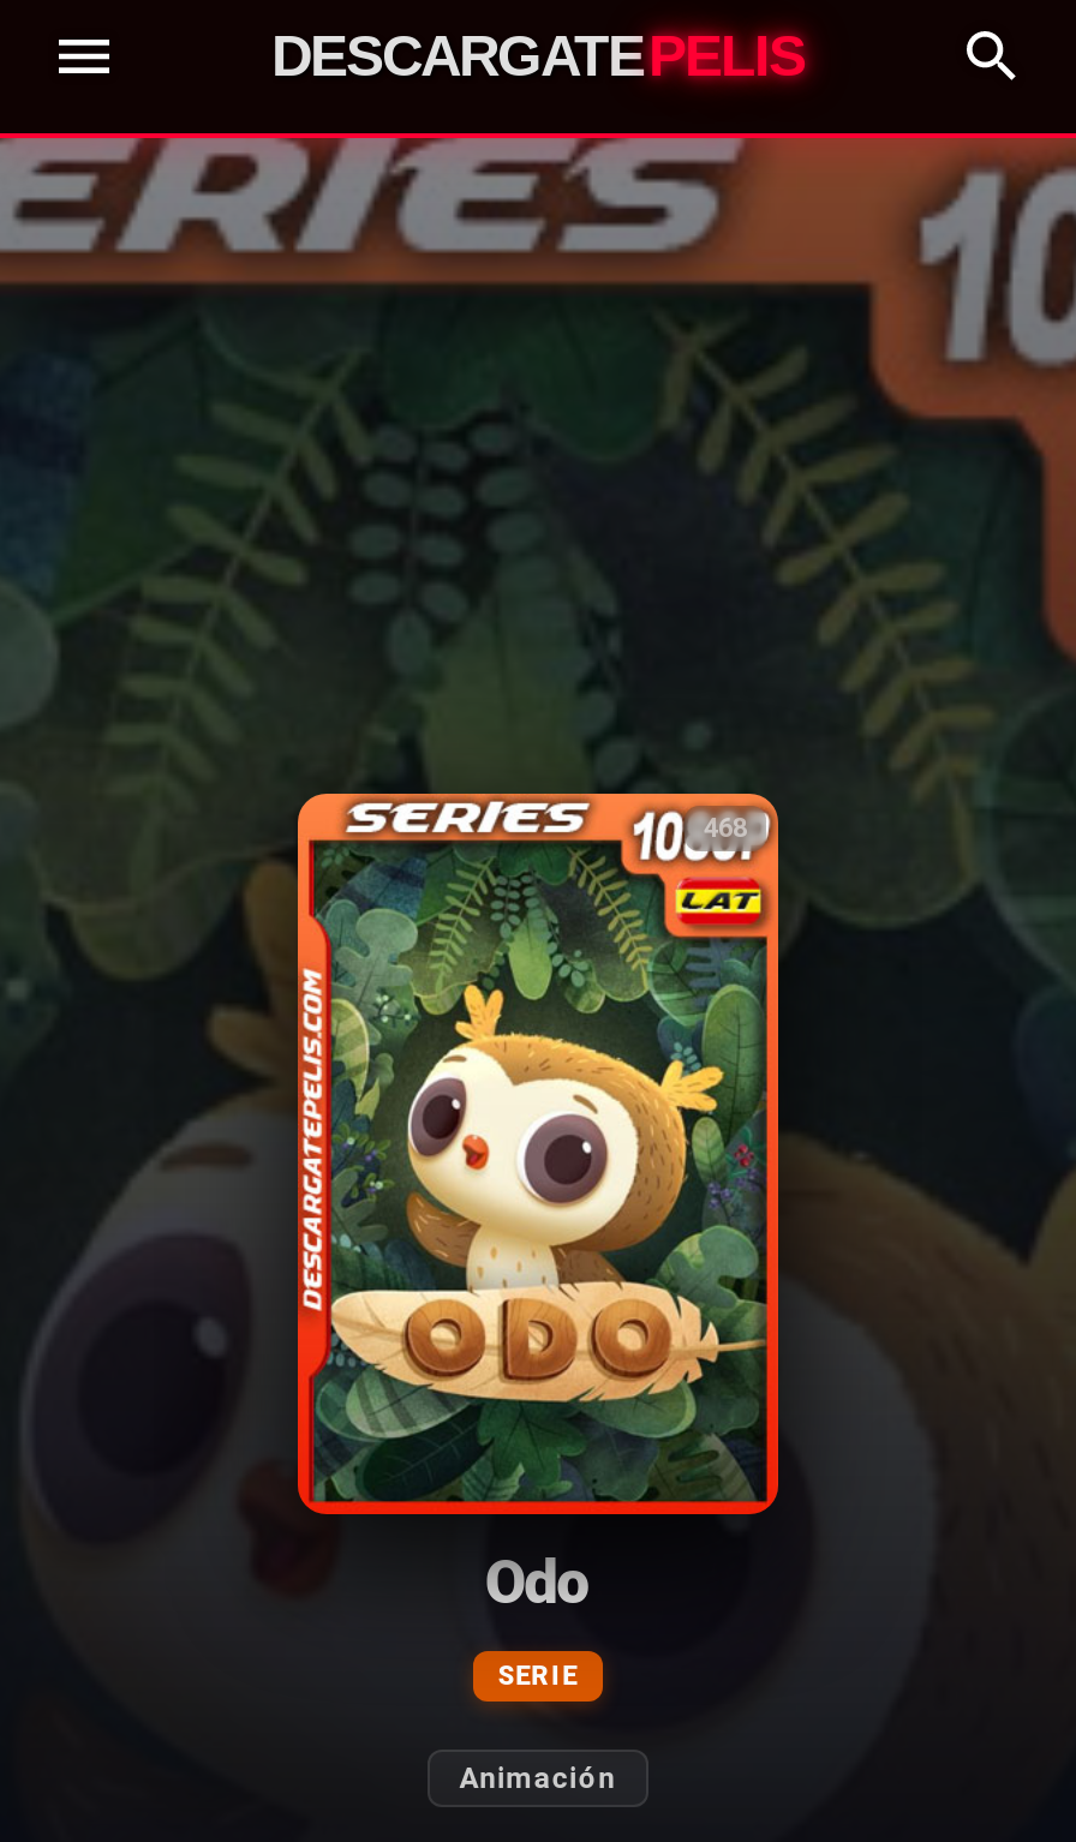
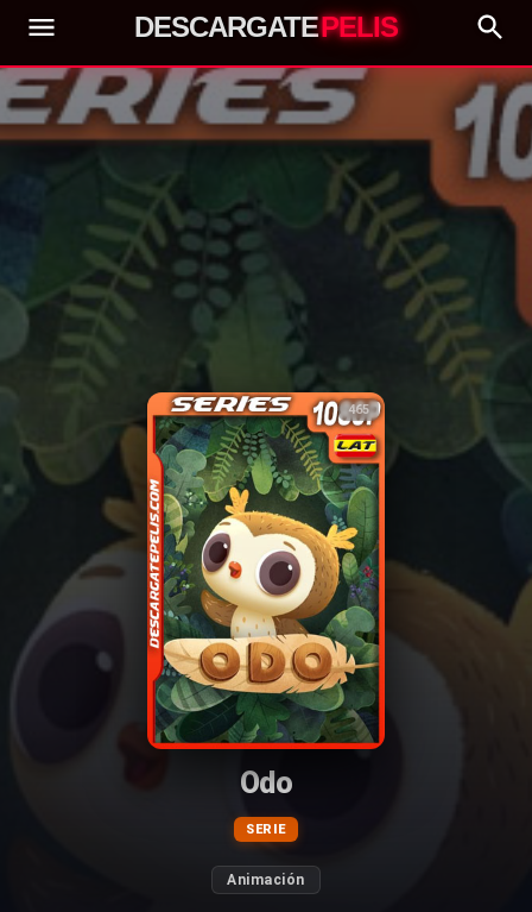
- 468
+ 465
